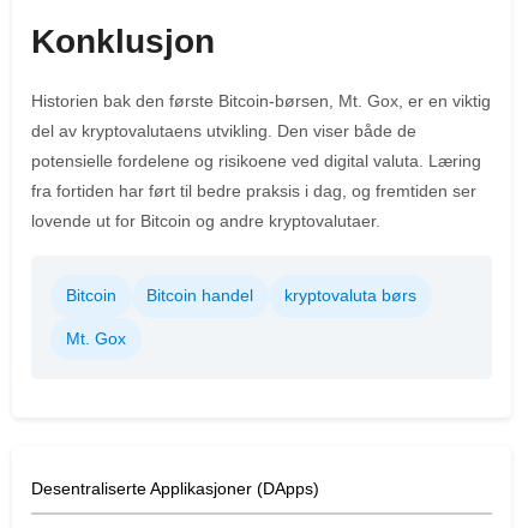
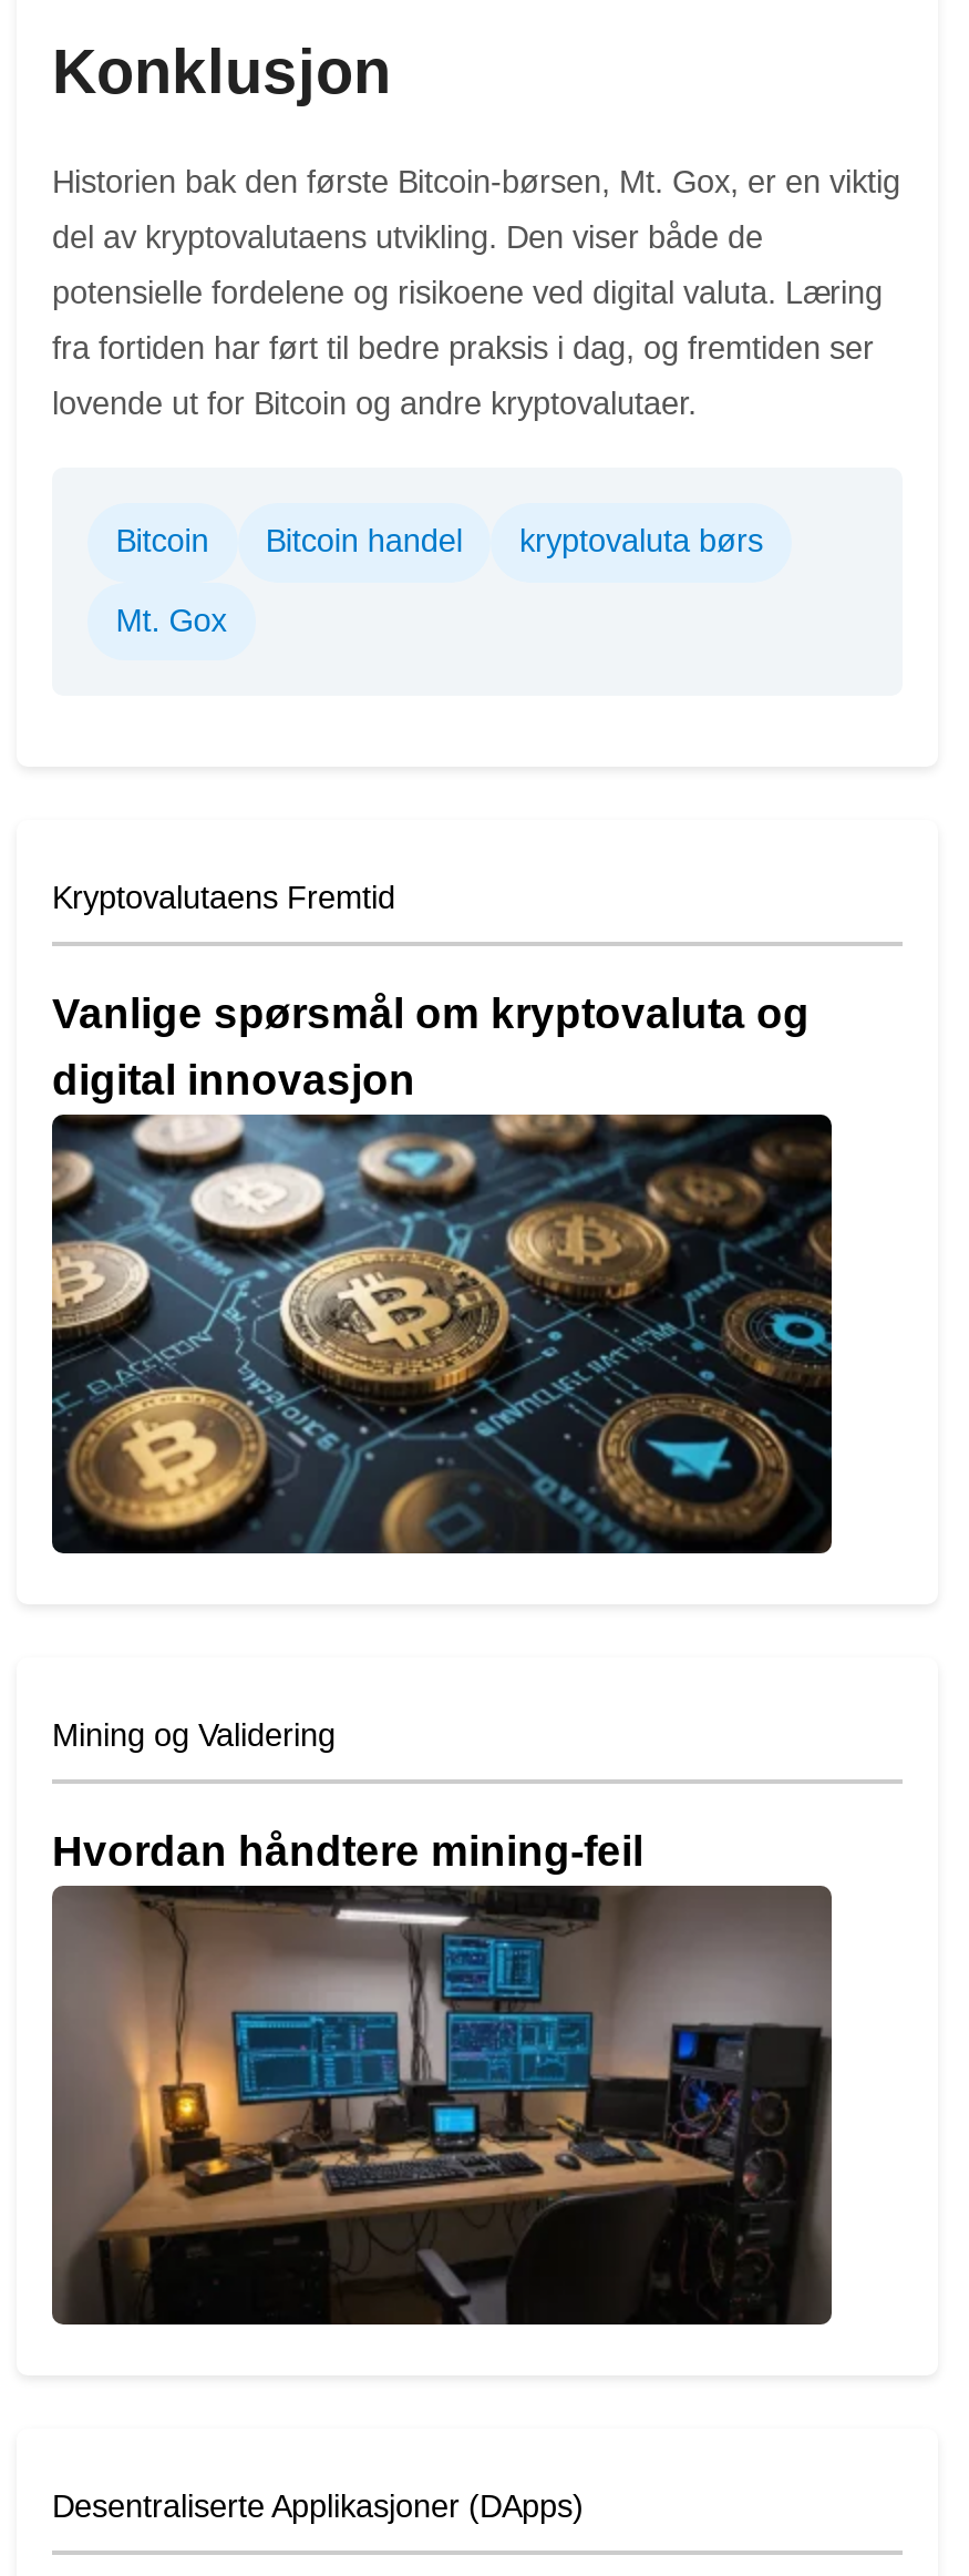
+ [image]

+ [image]

+ Kryptovalutaens Fremtid
+ Vanlige spørsmål om kryptovaluta og
+ digital innovasjon

+ Mining og Validering
+ Hvordan håndtere mining-feil
